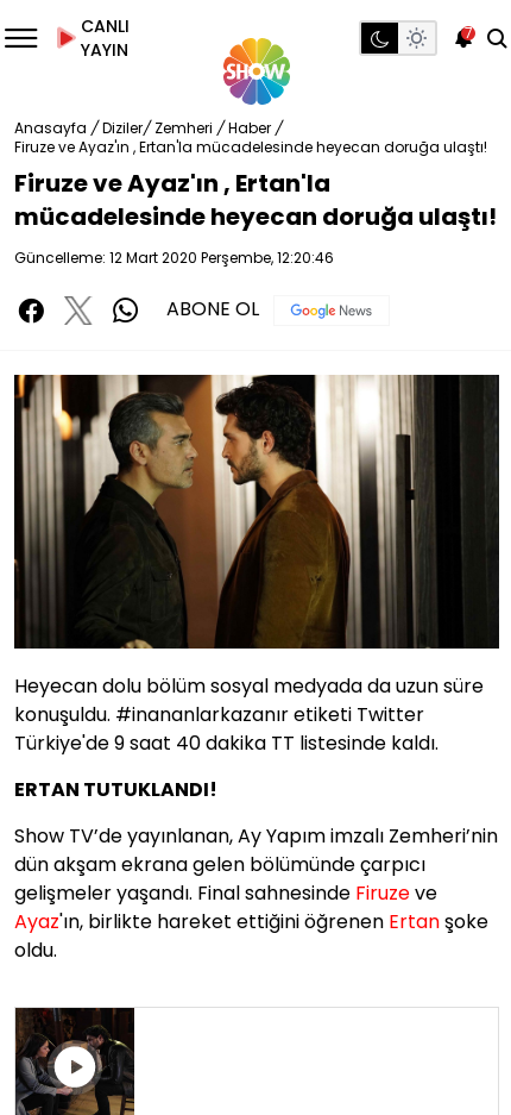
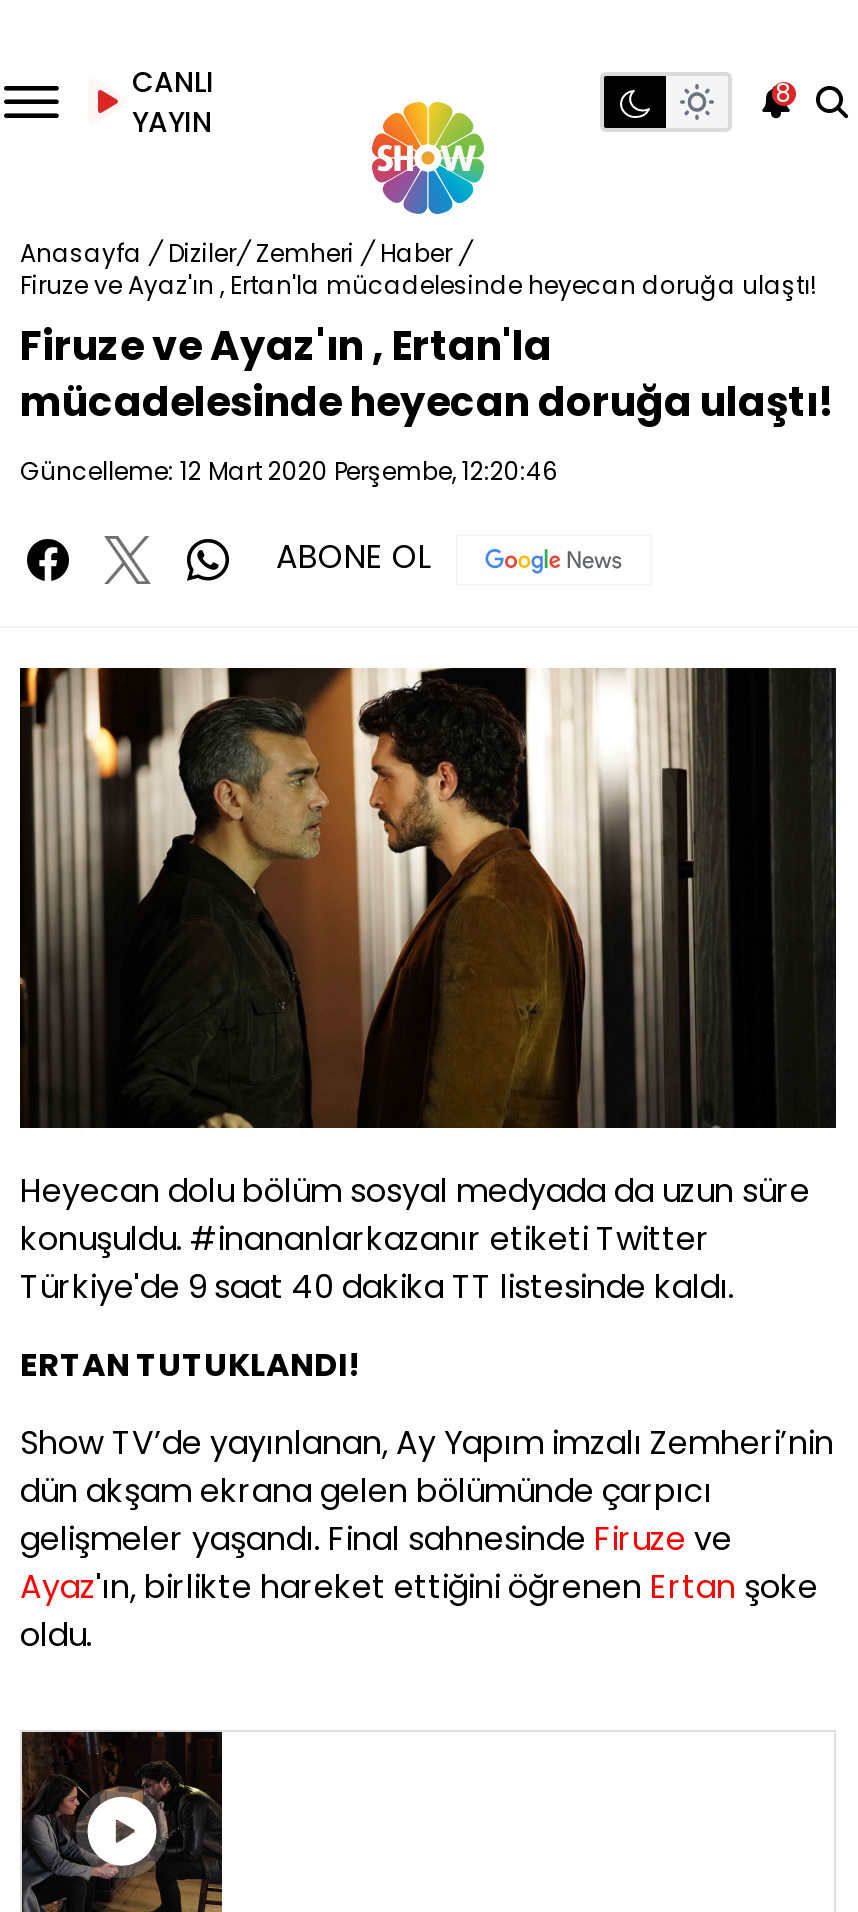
- 7
+ 8
